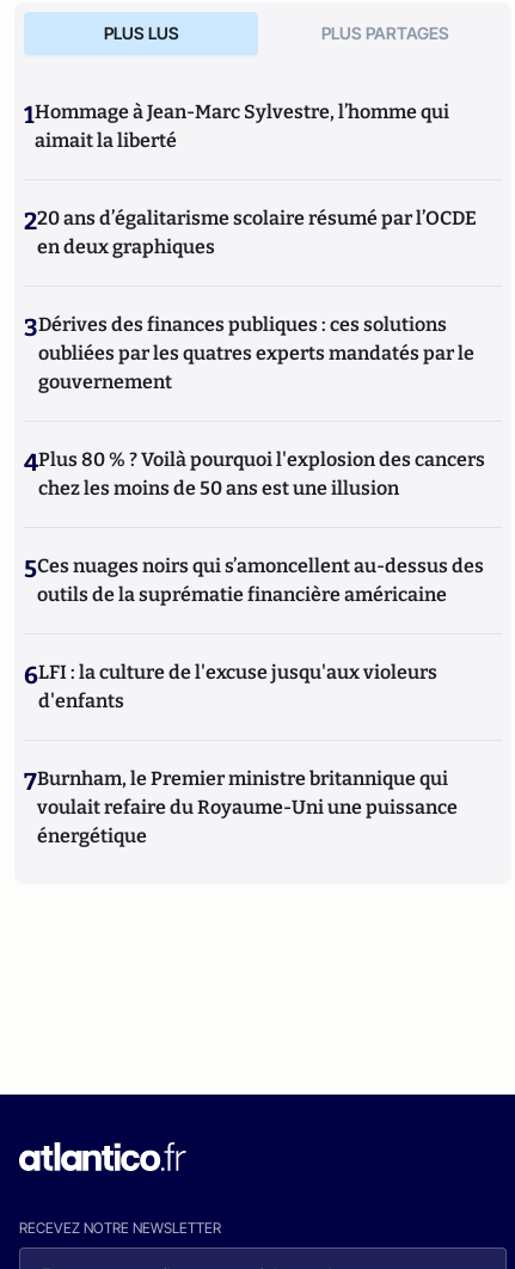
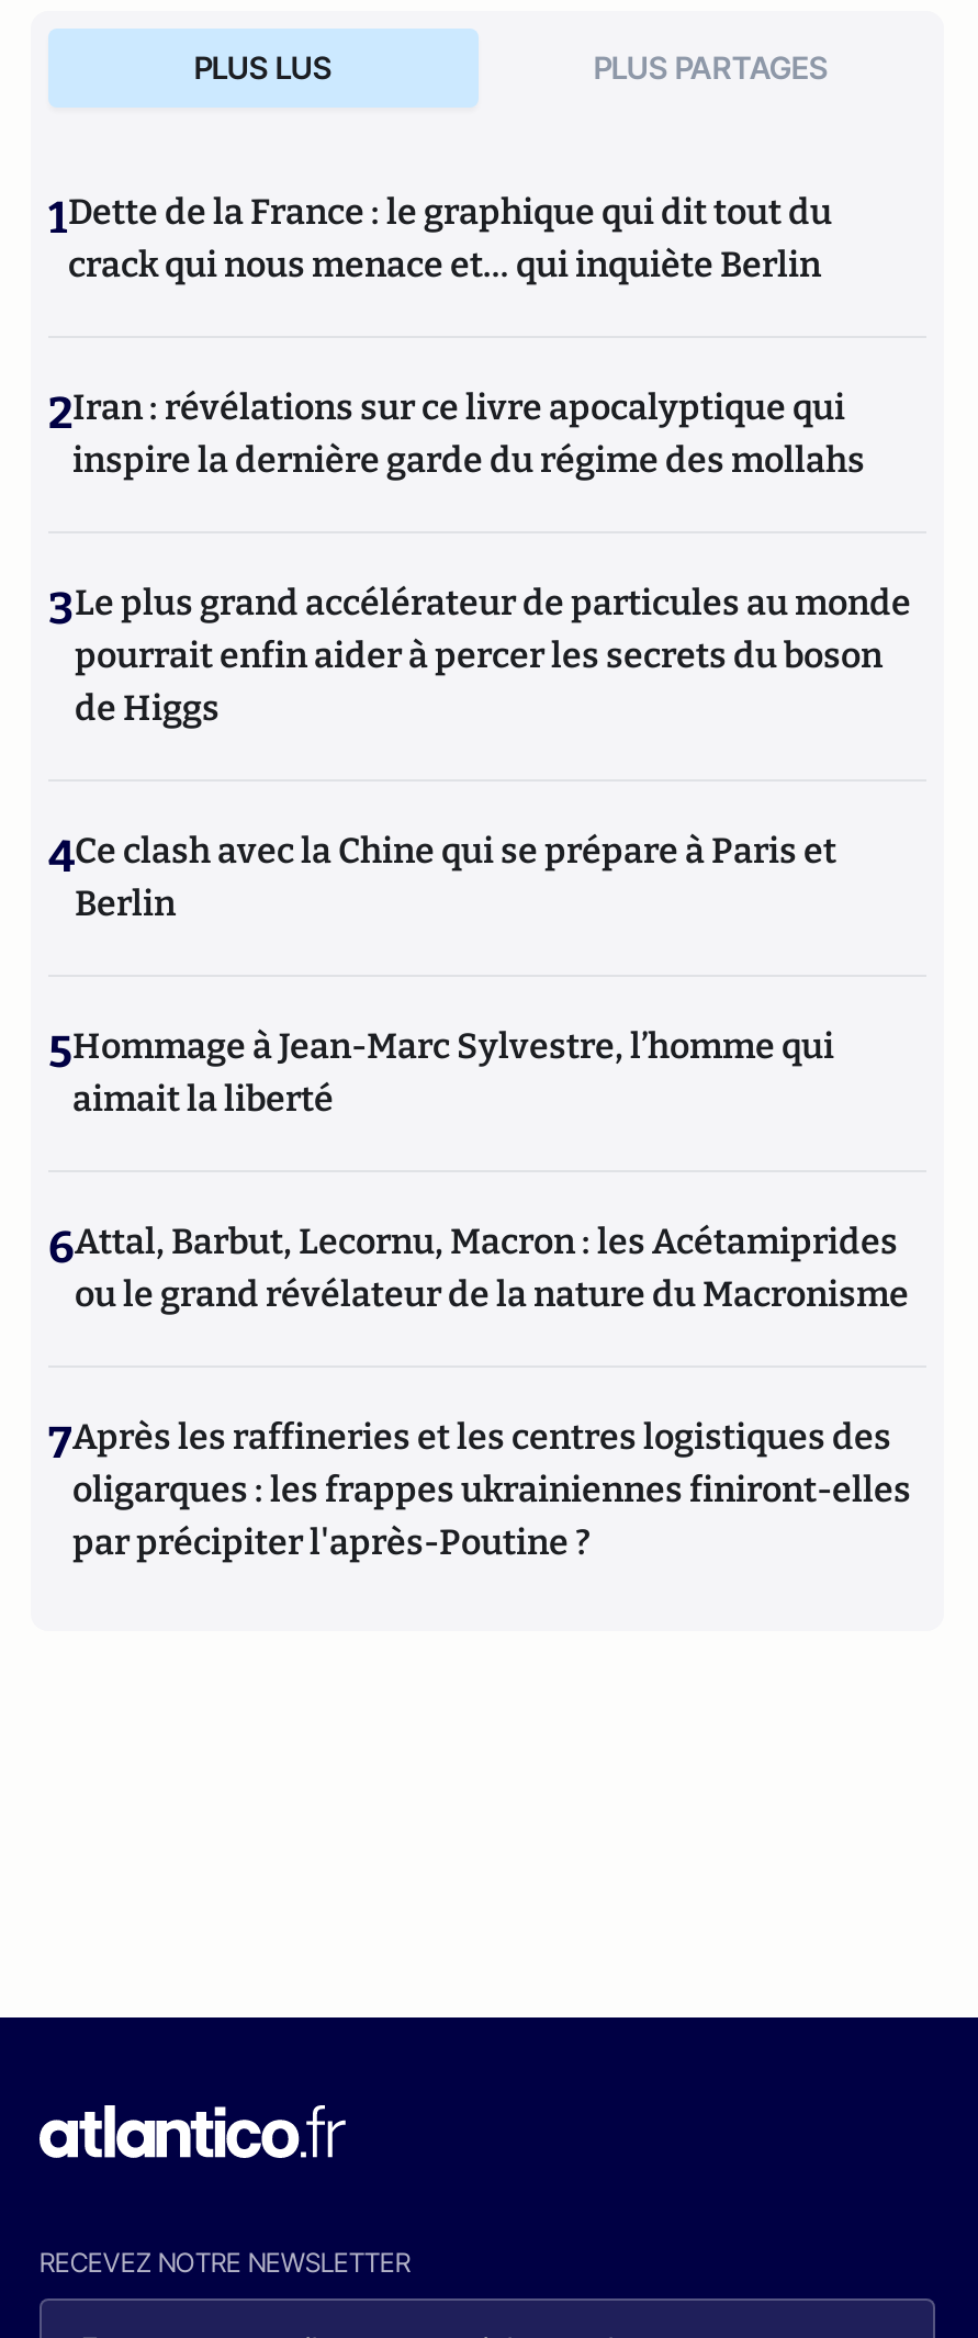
- 1Hommage à Jean-Marc Sylvestre, l’homme qui
+ 1Dette de la France : le graphique qui dit tout du
+ crack qui nous menace et… qui inquiète Berlin
+ 2Iran : révélations sur ce livre apocalyptique qui
+ inspire la dernière garde du régime des mollahs
+ 3Le plus grand accélérateur de particules au monde
+ pourrait enfin aider à percer les secrets du boson
+ de Higgs
+ 4Ce clash avec la Chine qui se prépare à Paris et
+ Berlin
+ 5Hommage à Jean-Marc Sylvestre, l’homme qui

moved down: aimait la liberté

- 220 ans d’égalitarisme scolaire résumé par l’OCDE
- en deux graphiques
- 3Dérives des finances publiques : ces solutions
- oubliées par les quatres experts mandatés par le
- gouvernement
- 4Plus 80 % ? Voilà pourquoi l'explosion des cancers
- chez les moins de 50 ans est une illusion
- 5Ces nuages noirs qui s’amoncellent au-dessus des
- outils de la suprématie financière américaine
- 6LFI : la culture de l'excuse jusqu'aux violeurs
- d'enfants
- 7Burnham, le Premier ministre britannique qui
- voulait refaire du Royaume-Uni une puissance
- énergétique
+ 6Attal, Barbut, Lecornu, Macron : les Acétamiprides
+ ou le grand révélateur de la nature du Macronisme
+ 7Après les raffineries et les centres logistiques des
+ oligarques : les frappes ukrainiennes finiront-elles
+ par précipiter l'après-Poutine ?
